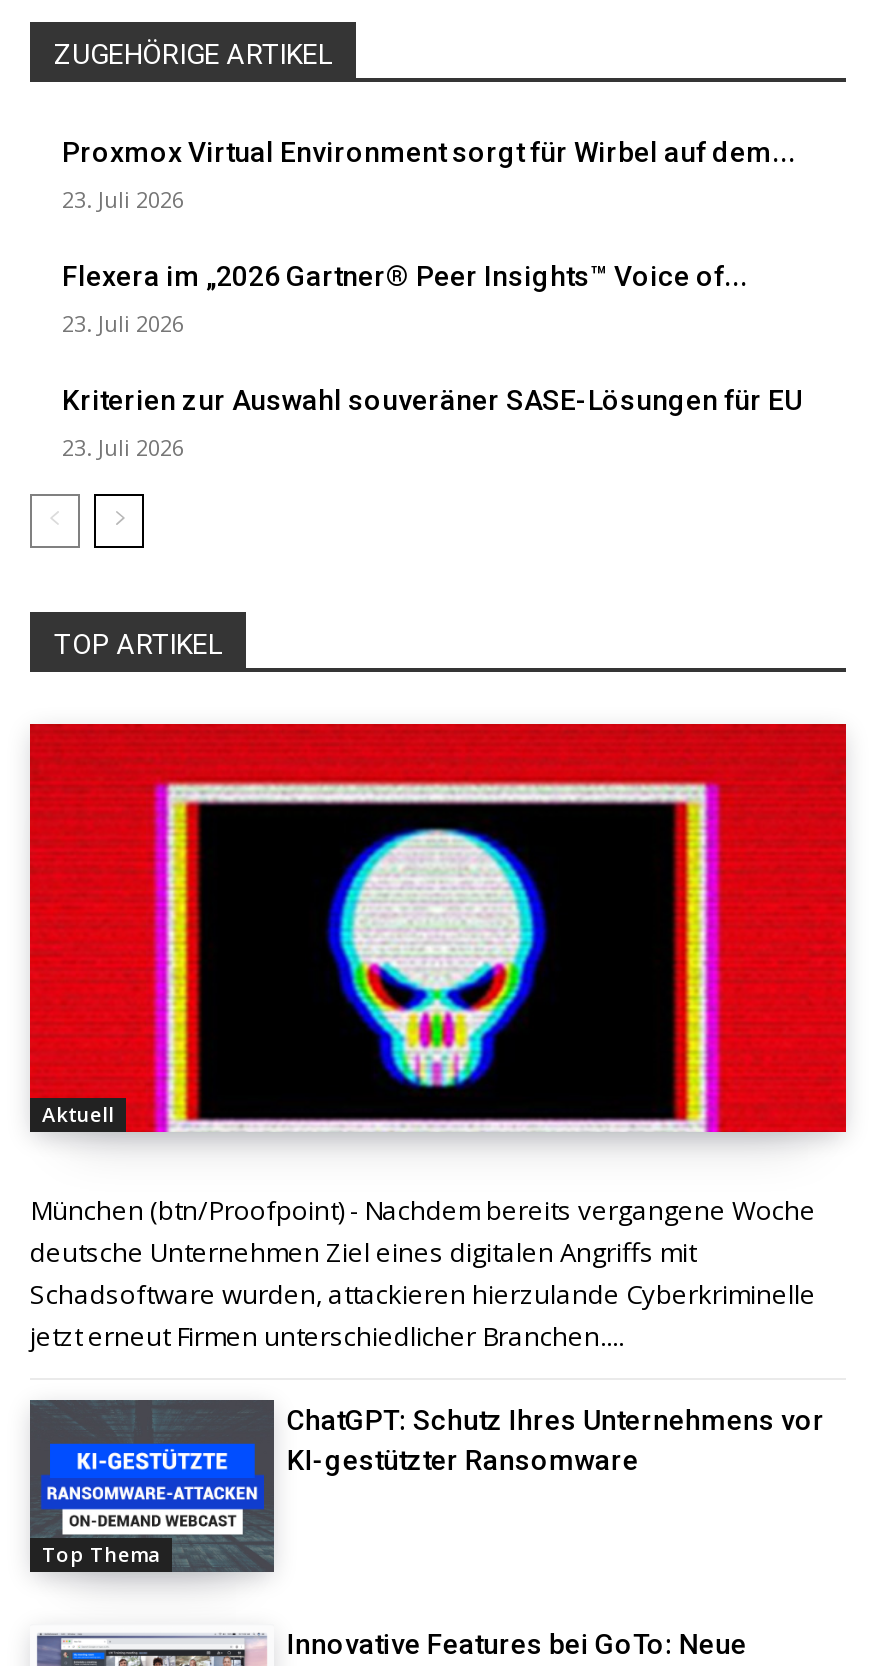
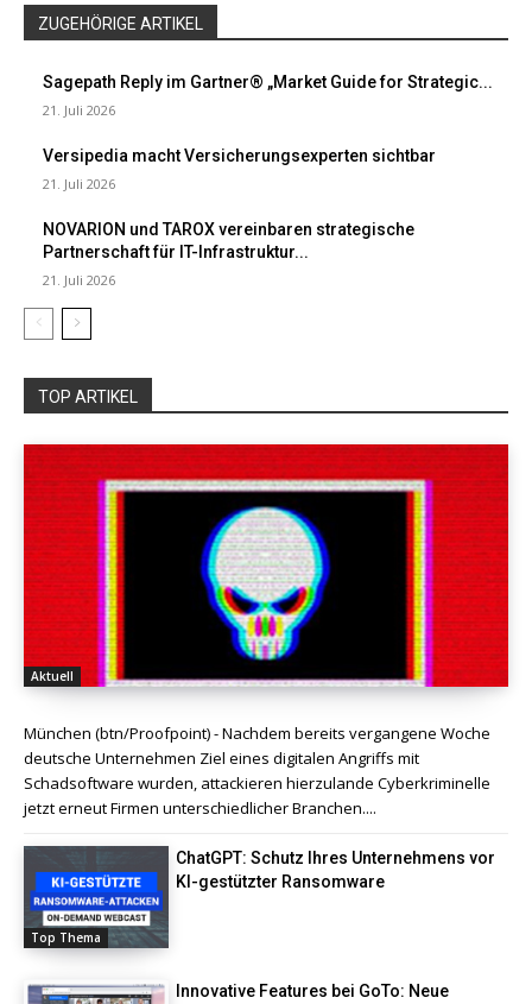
- Proxmox Virtual Environment sorgt für Wirbel auf dem...
+ Sagepath Reply im Gartner® „Market Guide for Strategic...

- 23. Juli 2026
+ 21. Juli 2026

- Flexera im „2026 Gartner® Peer Insights™ Voice of...
+ Versipedia macht Versicherungsexperten sichtbar

- 23. Juli 2026
+ 21. Juli 2026

- Kriterien zur Auswahl souveräner SASE-Lösungen für EU
+ NOVARION und TAROX vereinbaren strategische
+ Partnerschaft für IT-Infrastruktur...

- 23. Juli 2026
+ 21. Juli 2026
